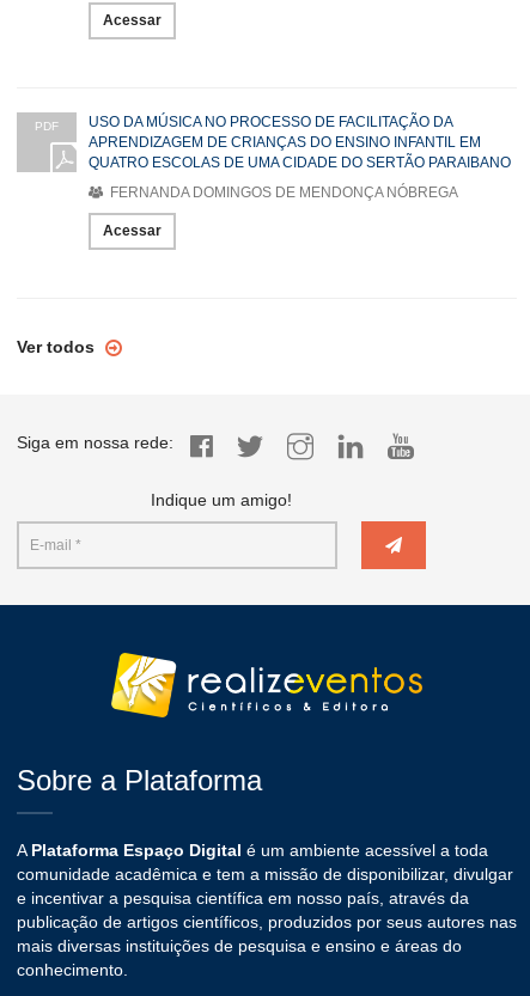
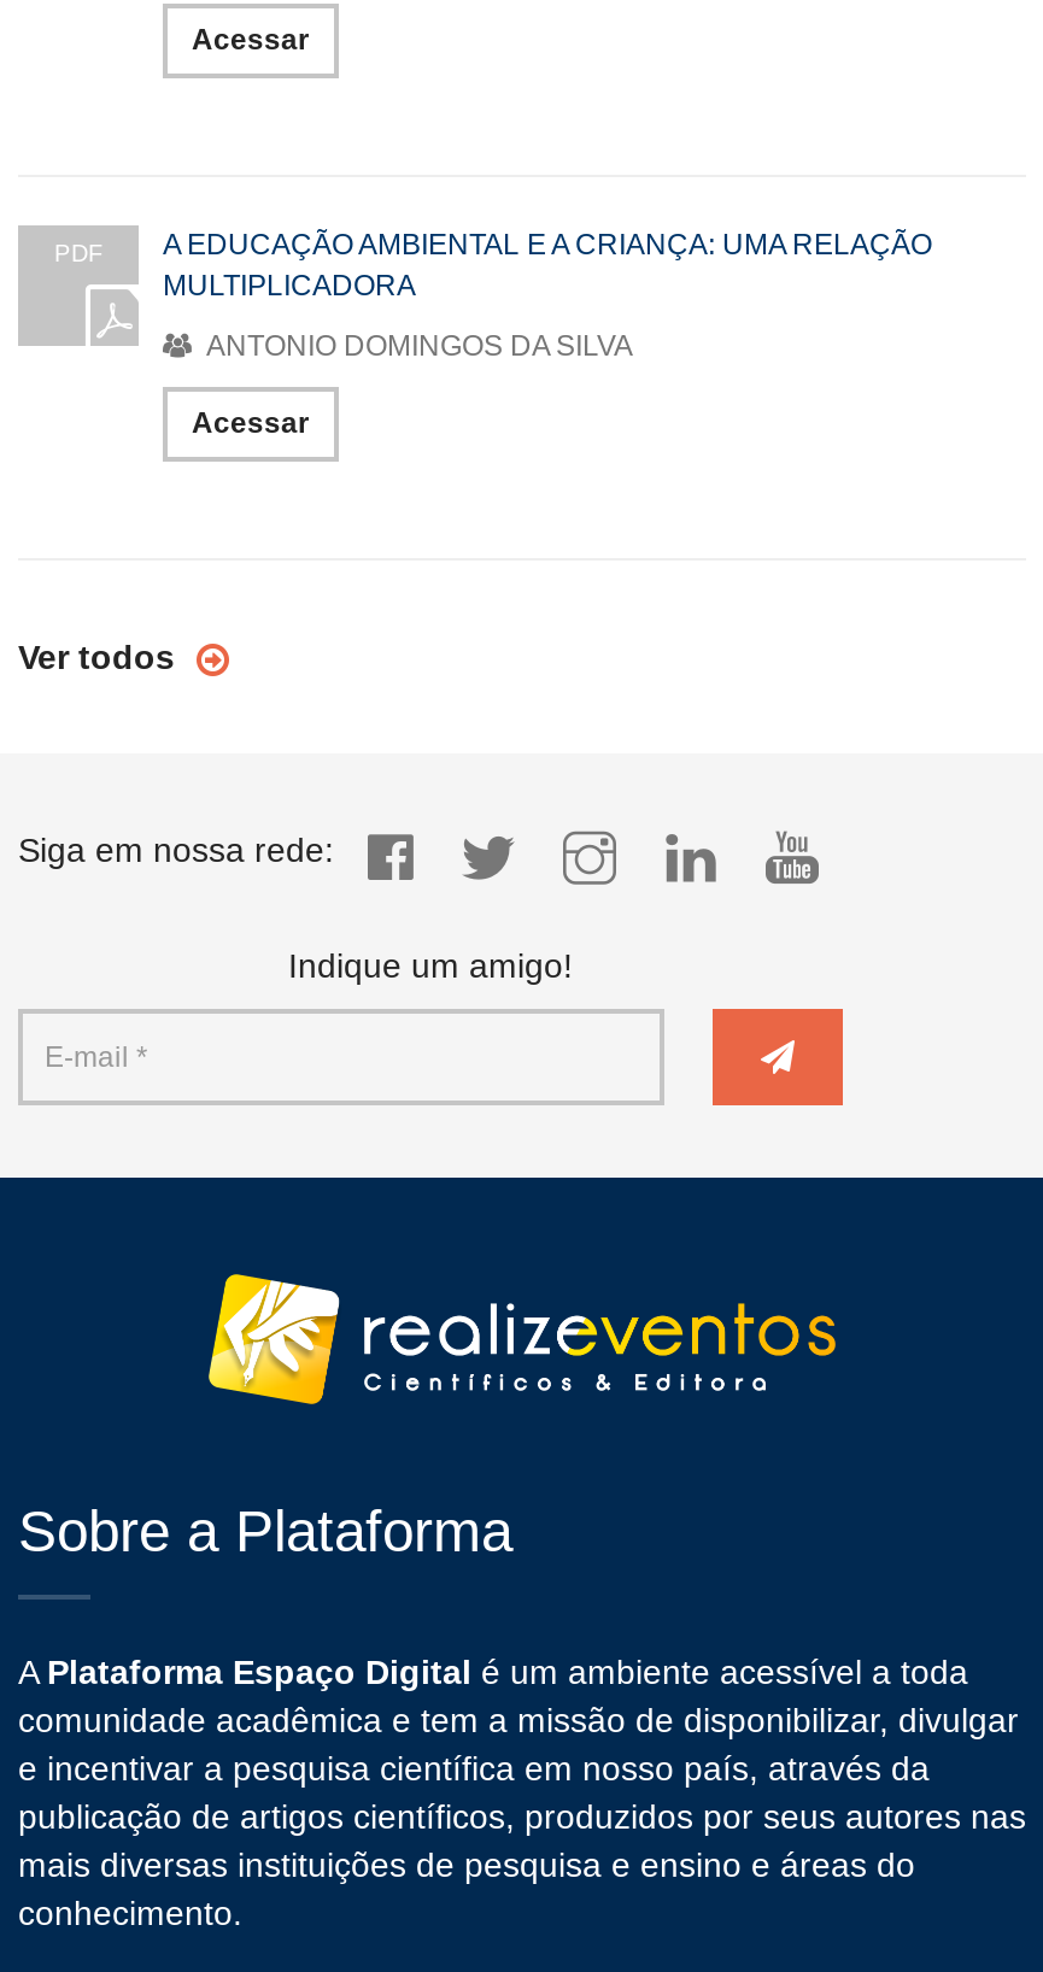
- USO DA MÚSICA NO PROCESSO DE FACILITAÇÃO DA
- APRENDIZAGEM DE CRIANÇAS DO ENSINO INFANTIL EM
- QUATRO ESCOLAS DE UMA CIDADE DO SERTÃO PARAIBANO
+ A EDUCAÇÃO AMBIENTAL E A CRIANÇA: UMA RELAÇÃO
+ MULTIPLICADORA

- FERNANDA DOMINGOS DE MENDONÇA NÓBREGA
+ ANTONIO DOMINGOS DA SILVA
